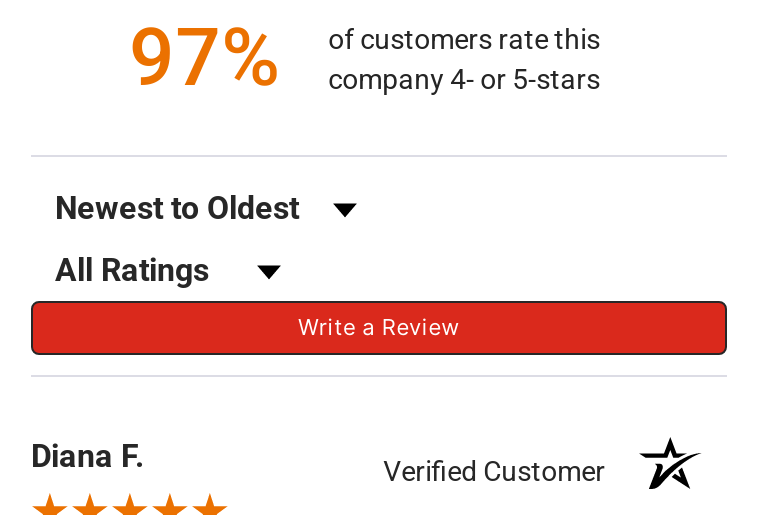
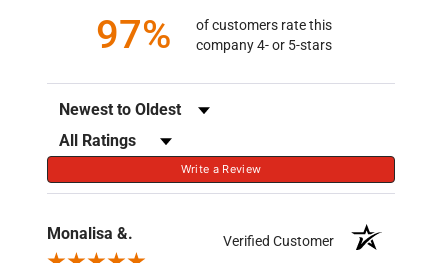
- Diana F.
+ Monalisa &.
